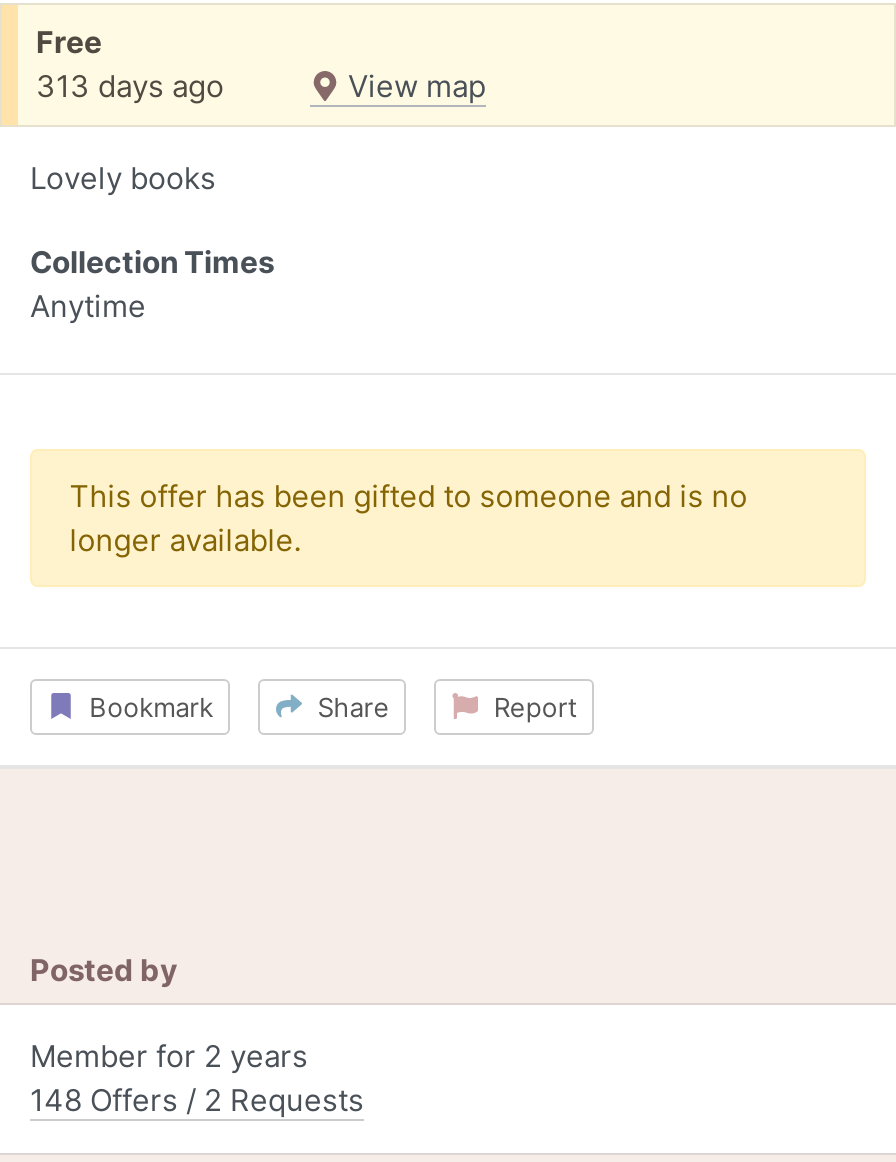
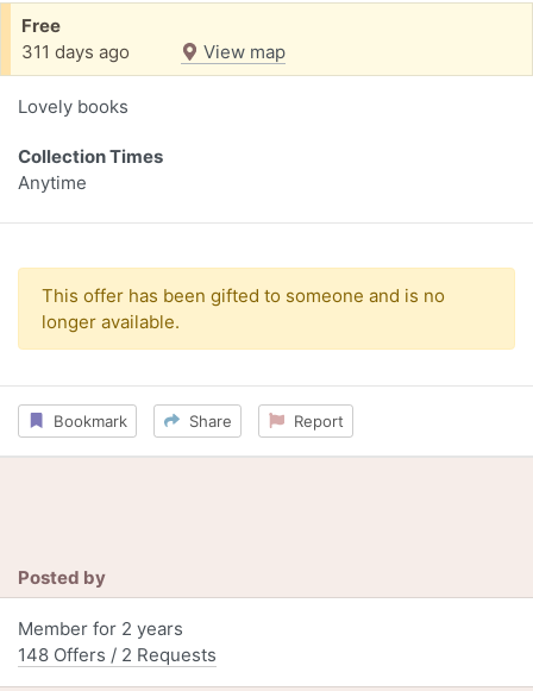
- 313 days ago
+ 311 days ago
